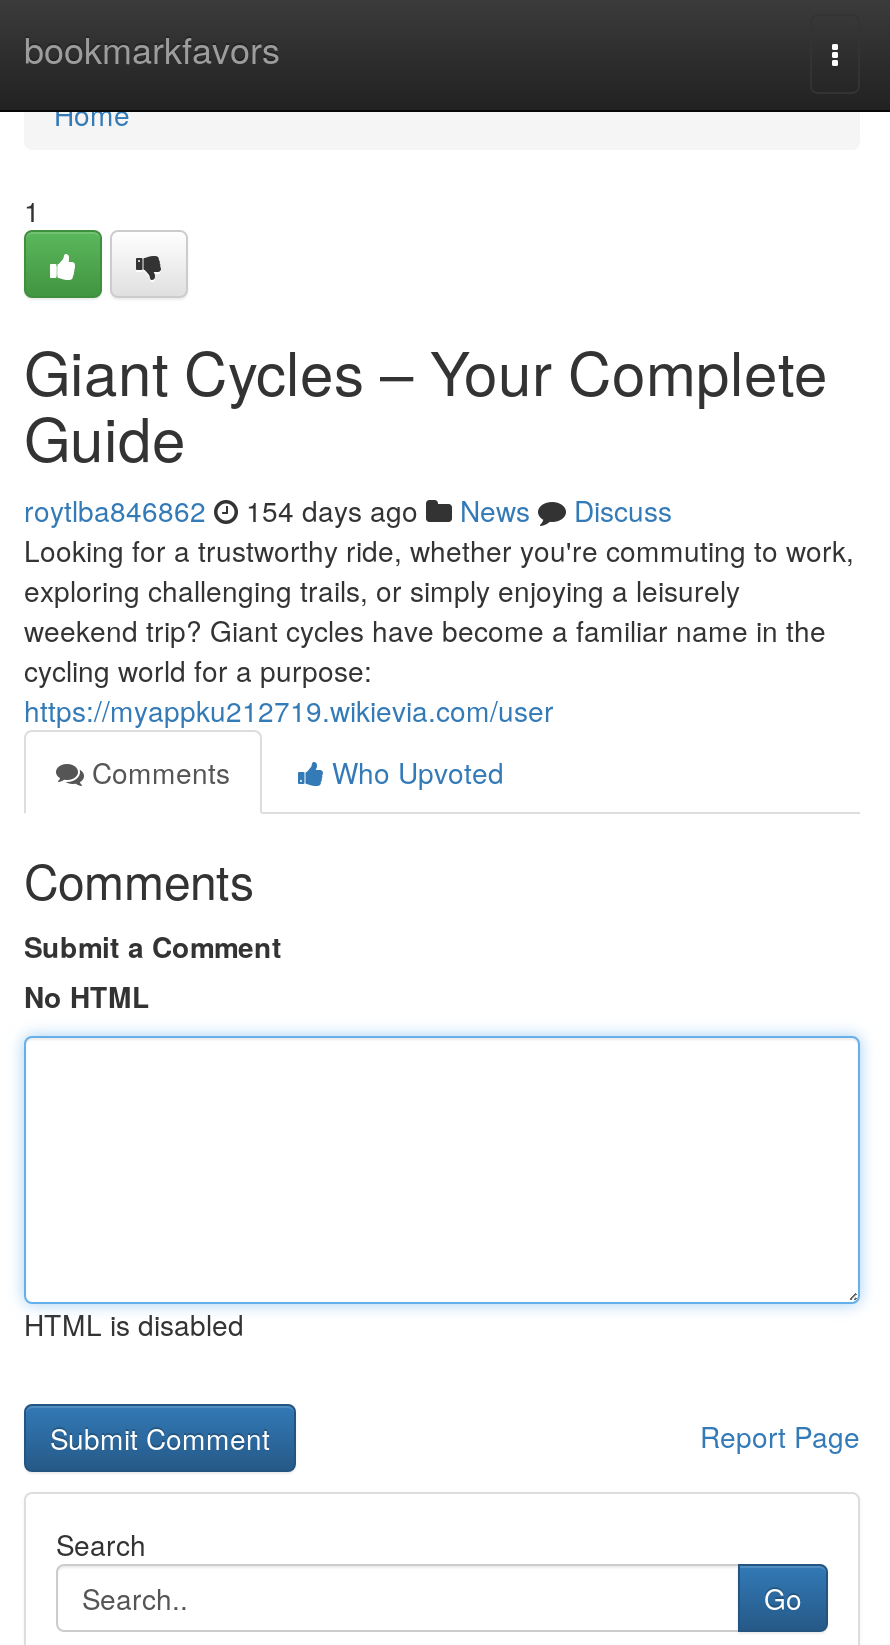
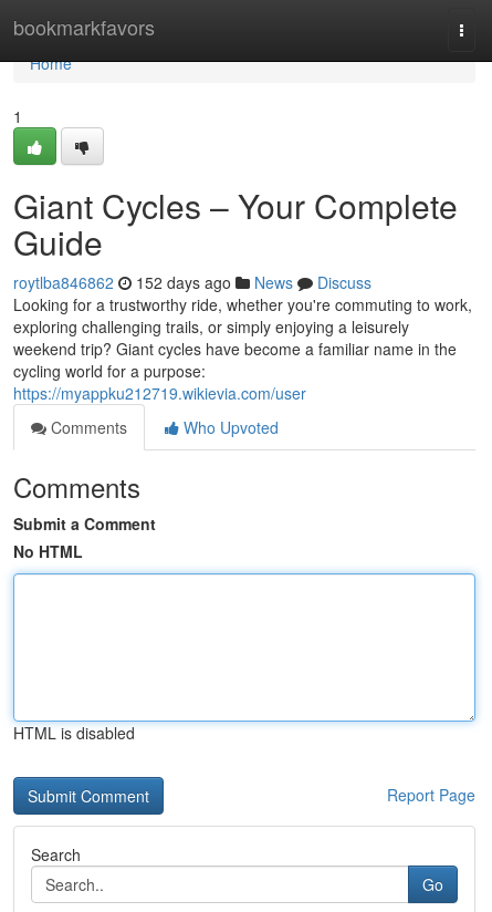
- roytlba846862 154 days ago News Discuss
+ roytlba846862 152 days ago News Discuss
